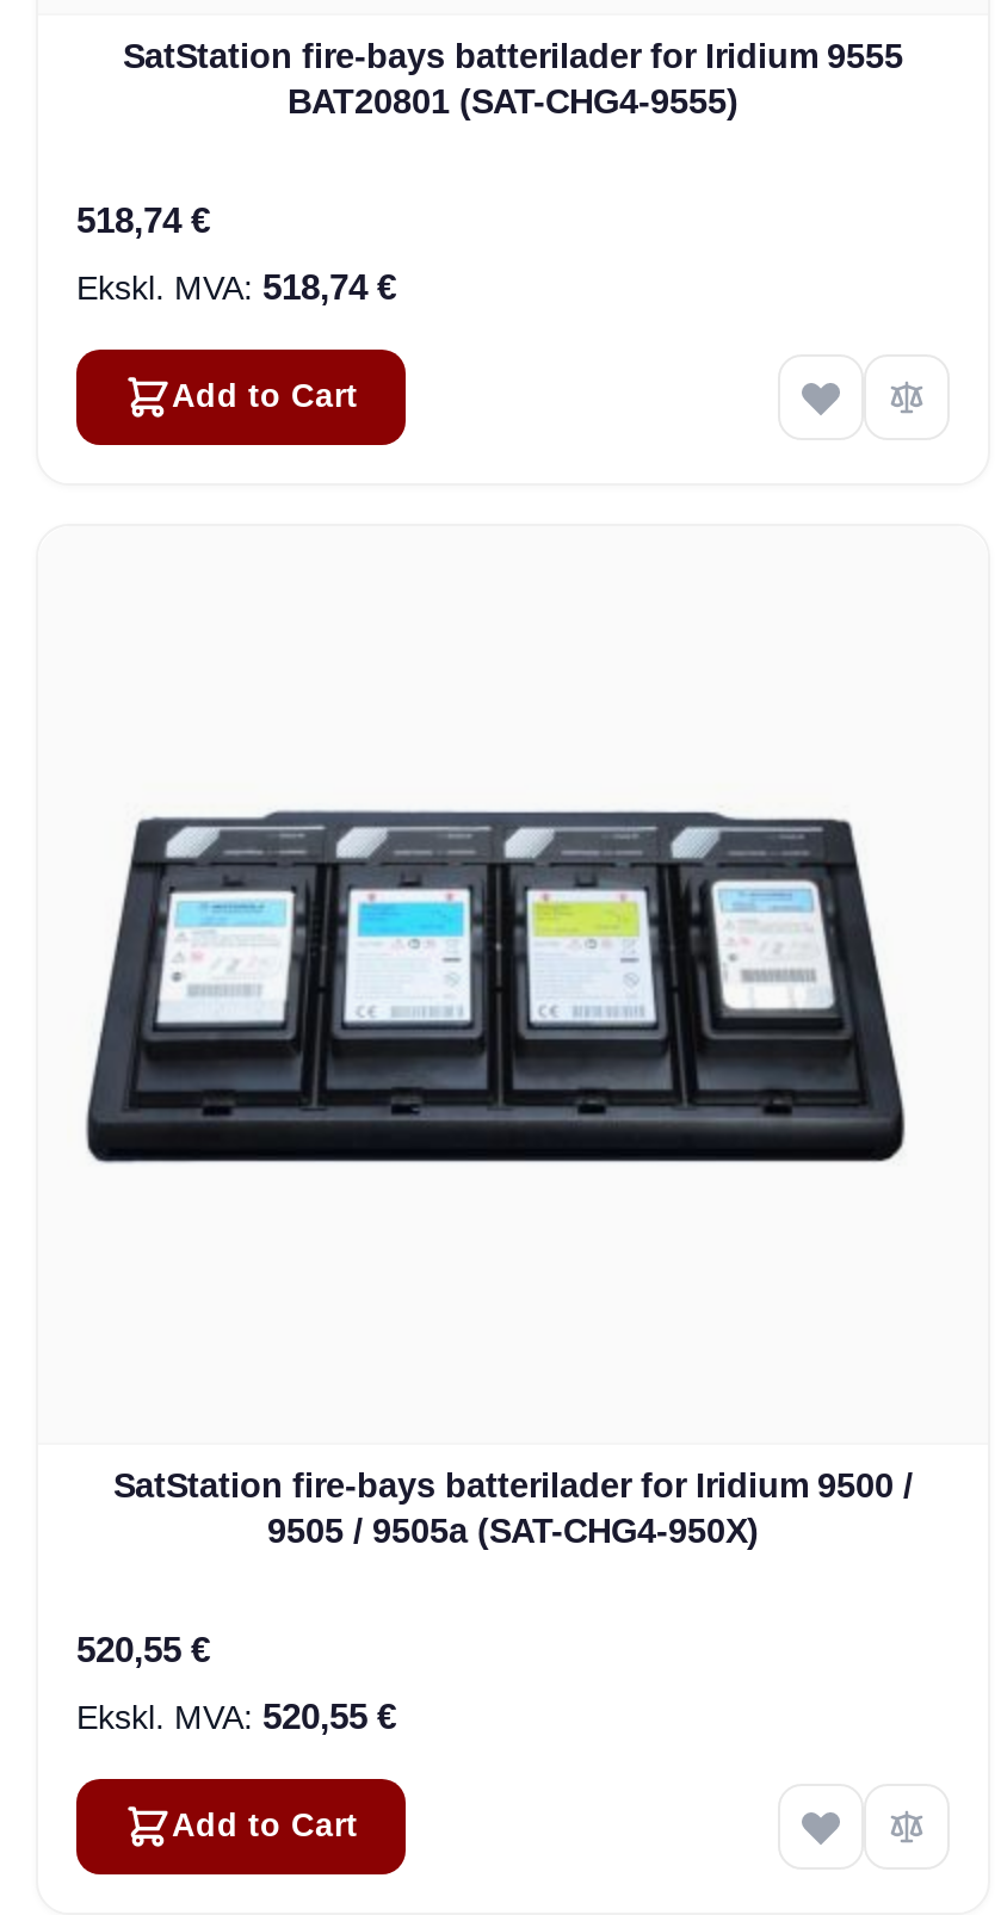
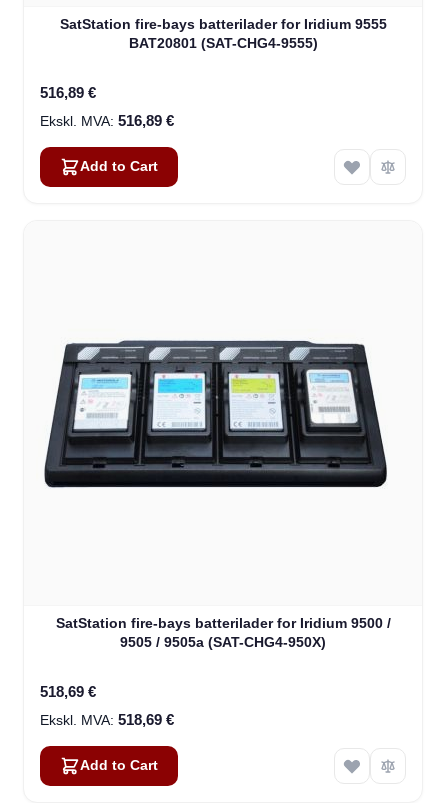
- 518,74 €
+ 516,89 €

- 518,74 €
+ 516,89 €

- 520,55 €
+ 518,69 €

- 520,55 €
+ 518,69 €
